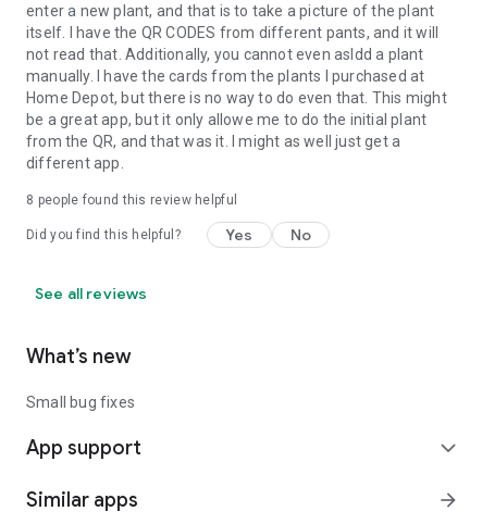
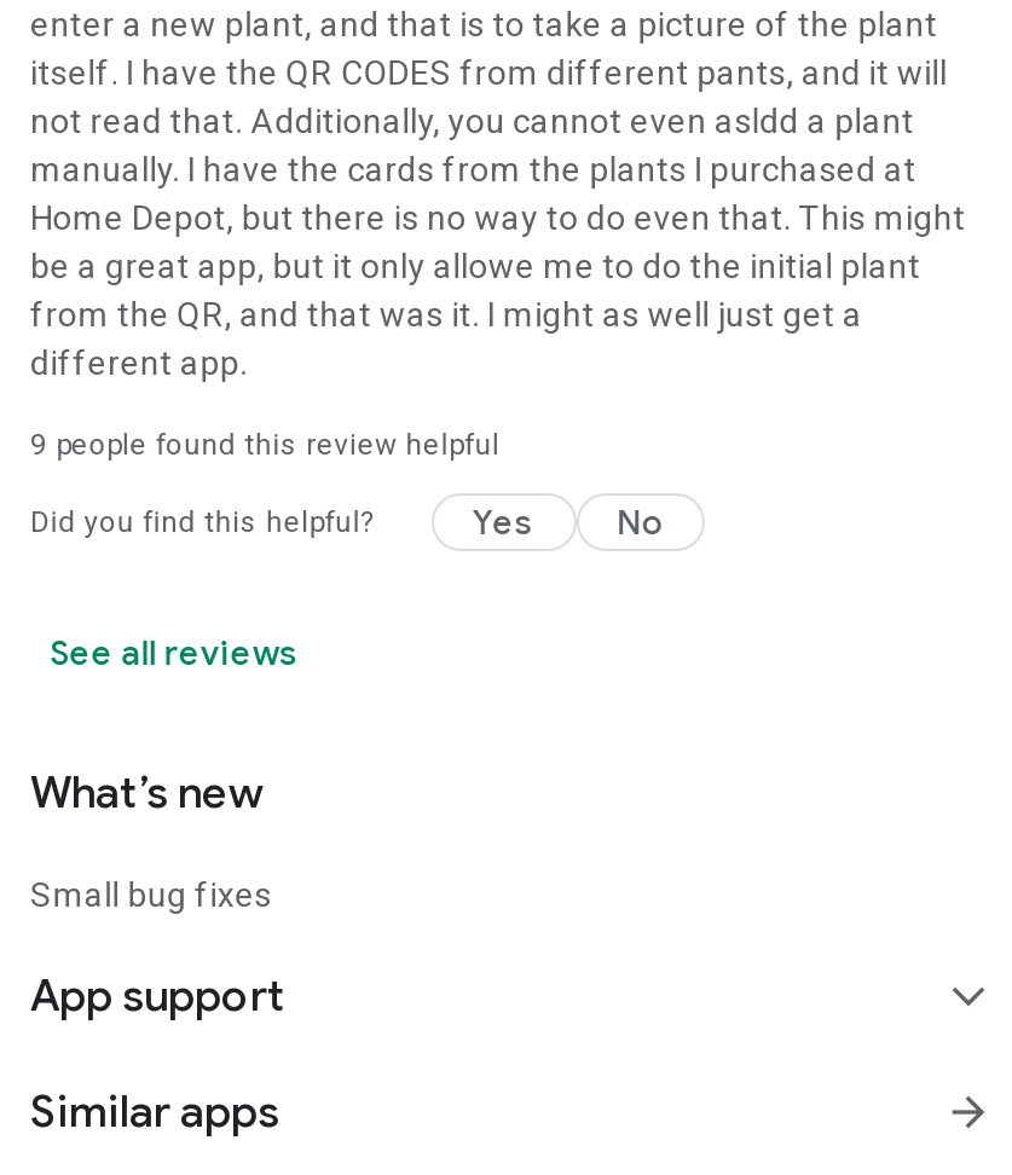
- 8 people found this review helpful
+ 9 people found this review helpful
